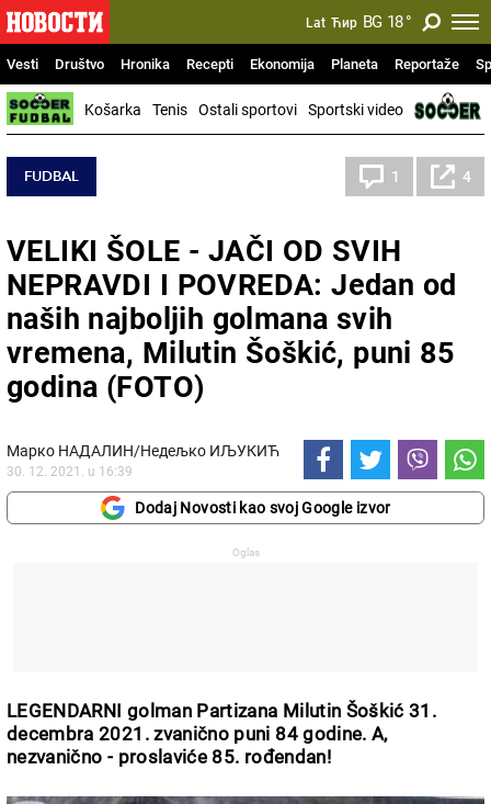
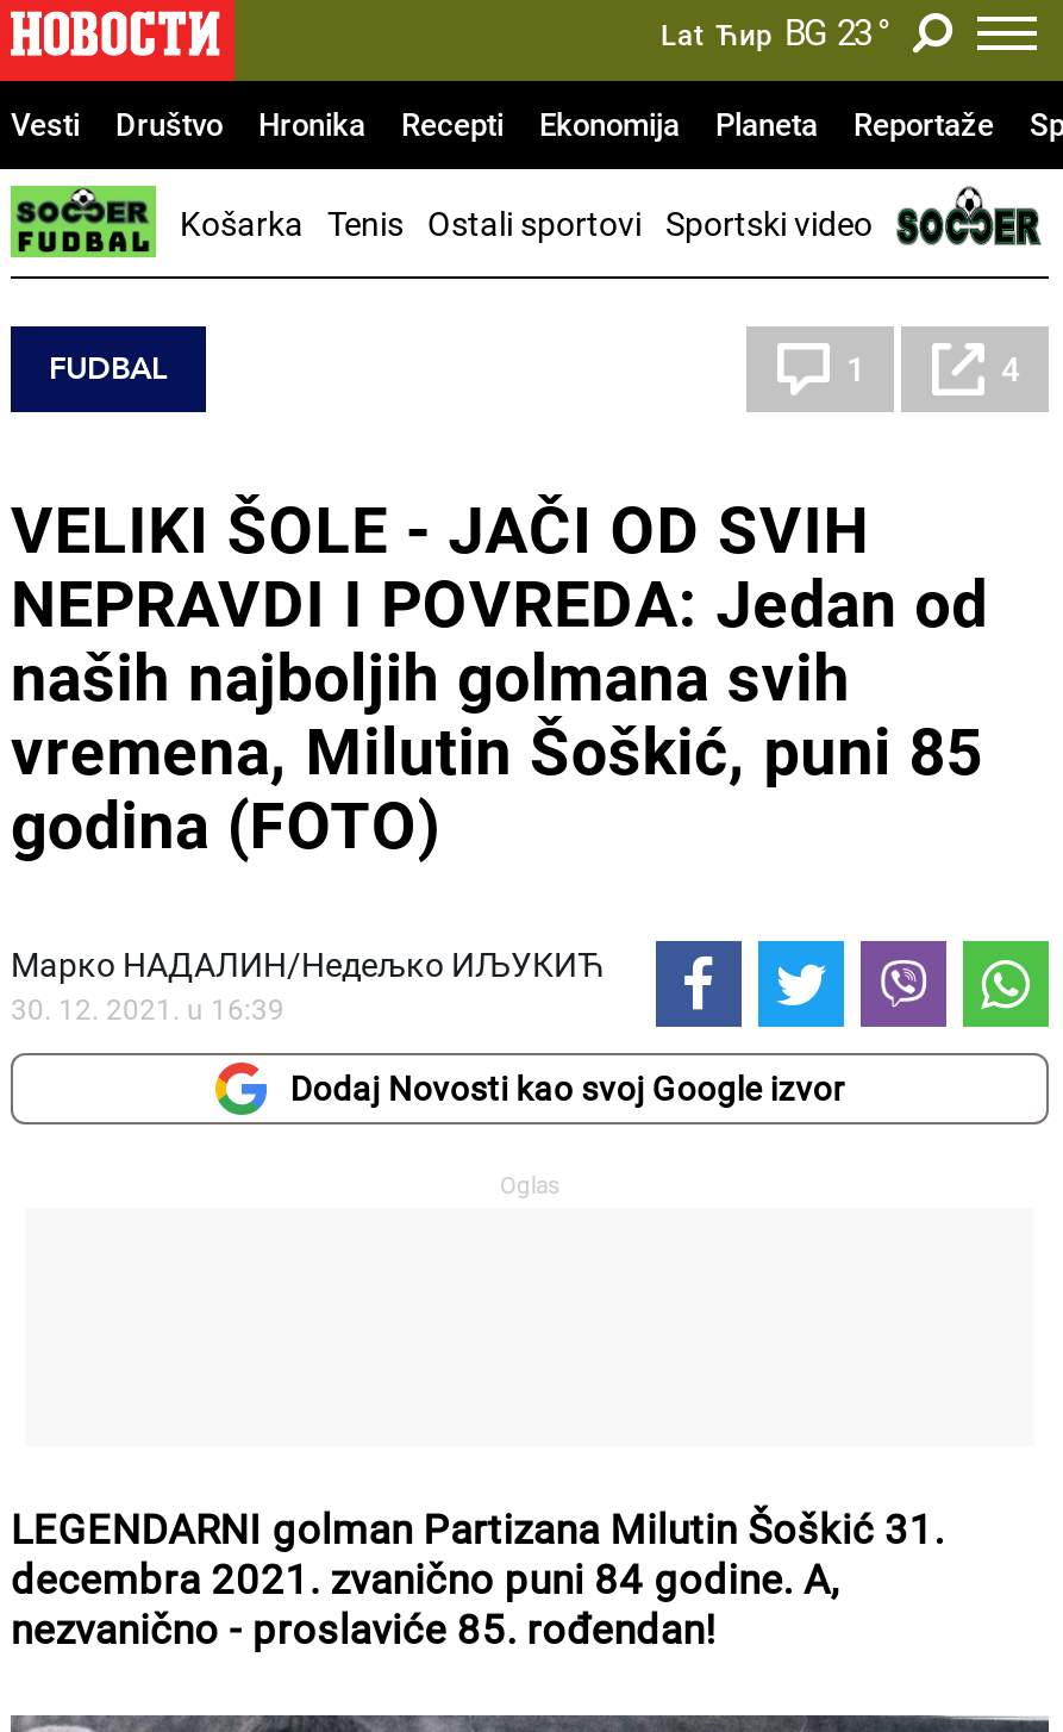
- Lat Ћир BG 18 °
+ Lat Ћир BG 23 °
